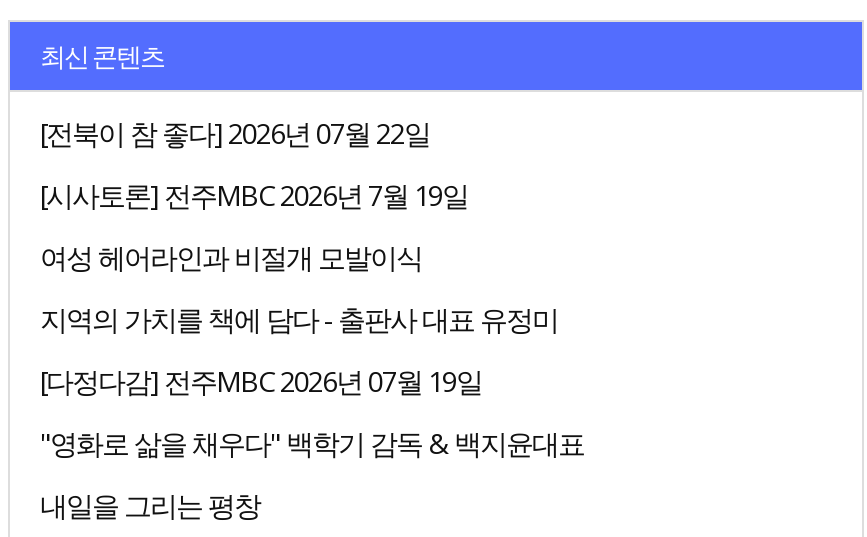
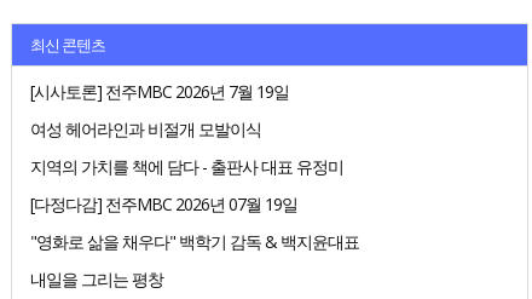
- [전북이 참 좋다] 2026년 07월 22일
